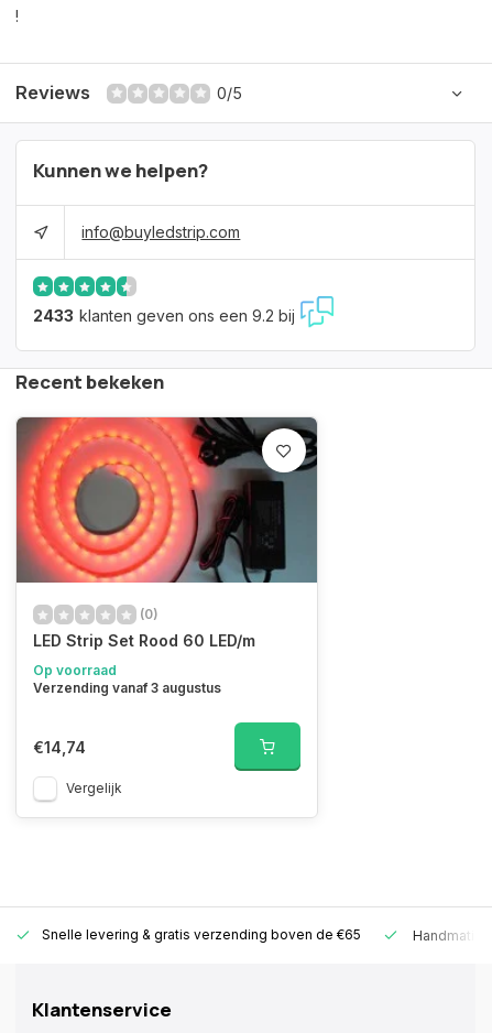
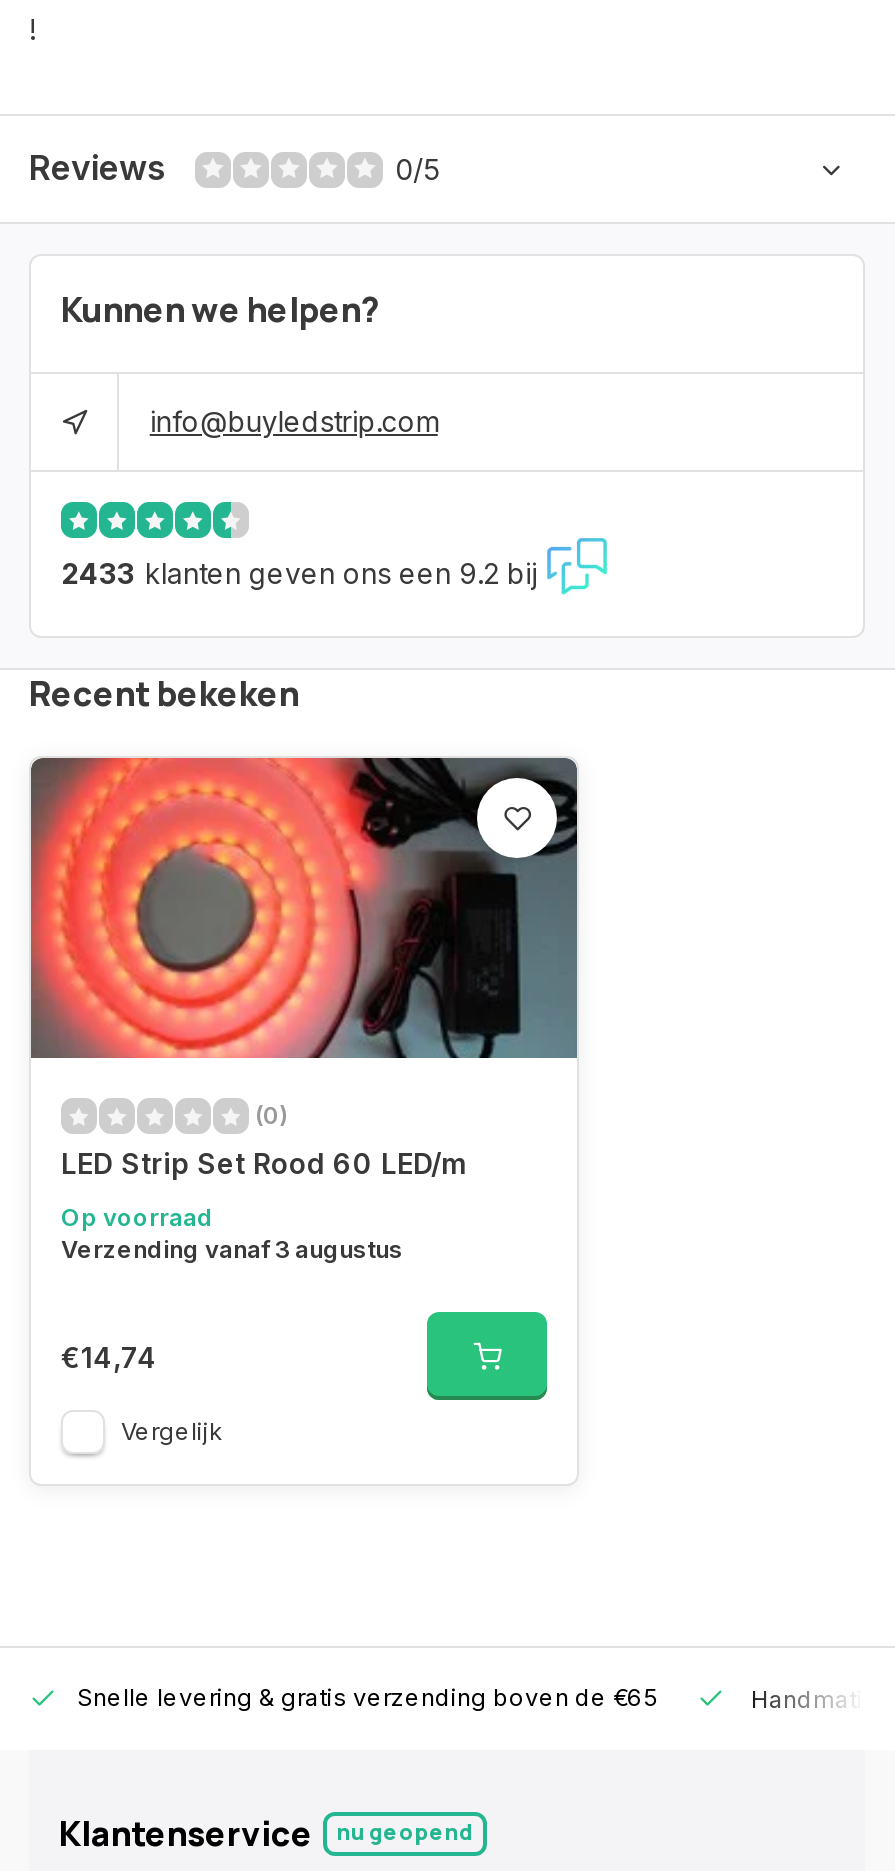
+ nu geopend
